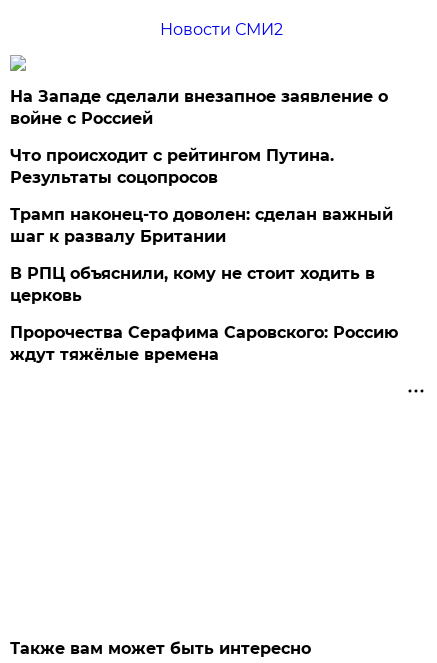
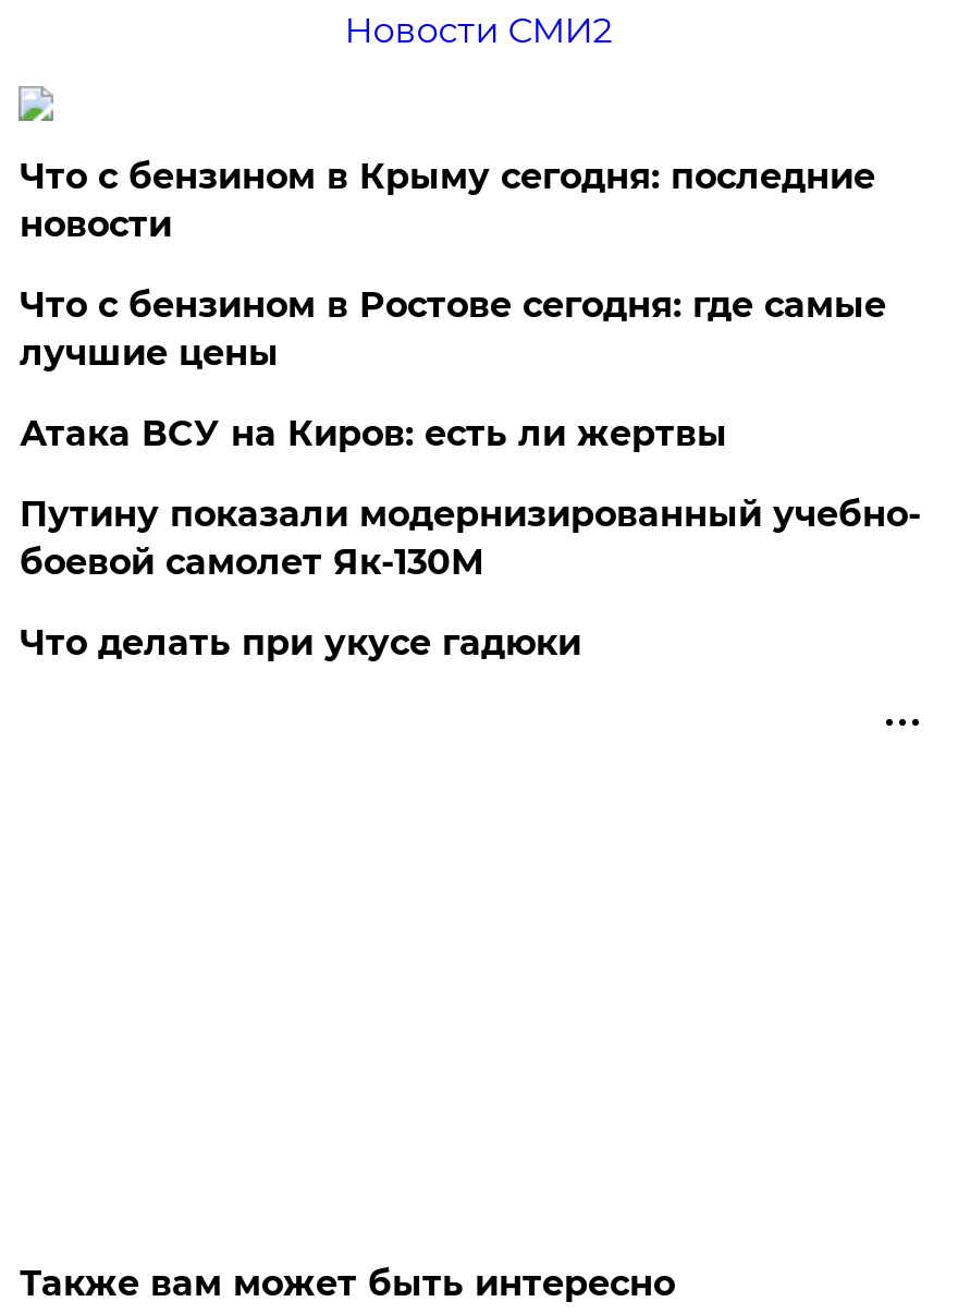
- На Западе сделали внезапное заявление о
- войне с Россией
+ Что с бензином в Крыму сегодня: последние
+ новости

- Что происходит с рейтингом Путина.
- Результаты соцопросов
+ Что с бензином в Ростове сегодня: где самые
+ лучшие цены

- Трамп наконец-то доволен: сделан важный
- шаг к развалу Британии
+ Атака ВСУ на Киров: есть ли жертвы

- В РПЦ объяснили, кому не стоит ходить в
- церковь
+ Путину показали модернизированный учебно-
+ боевой самолет Як-130М

- Пророчества Серафима Саровского: Россию
- ждут тяжёлые времена
+ Что делать при укусе гадюки
